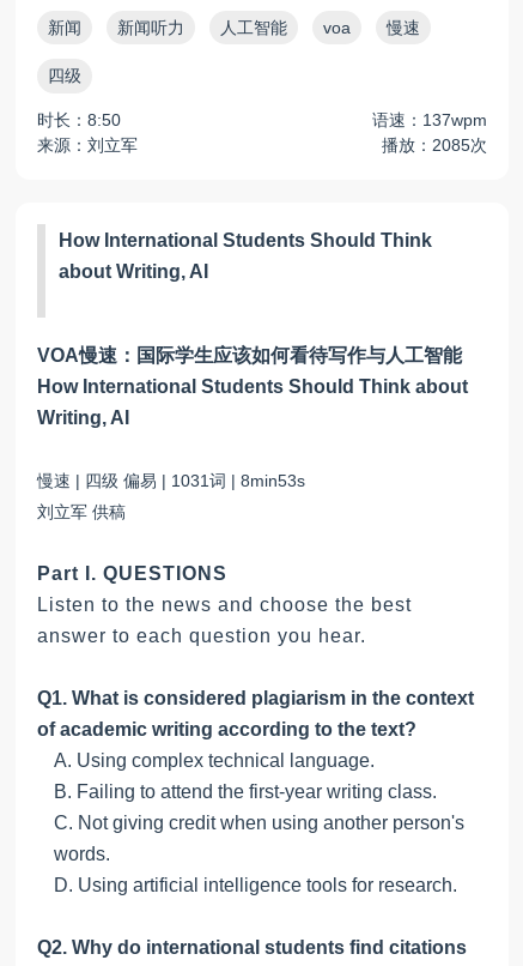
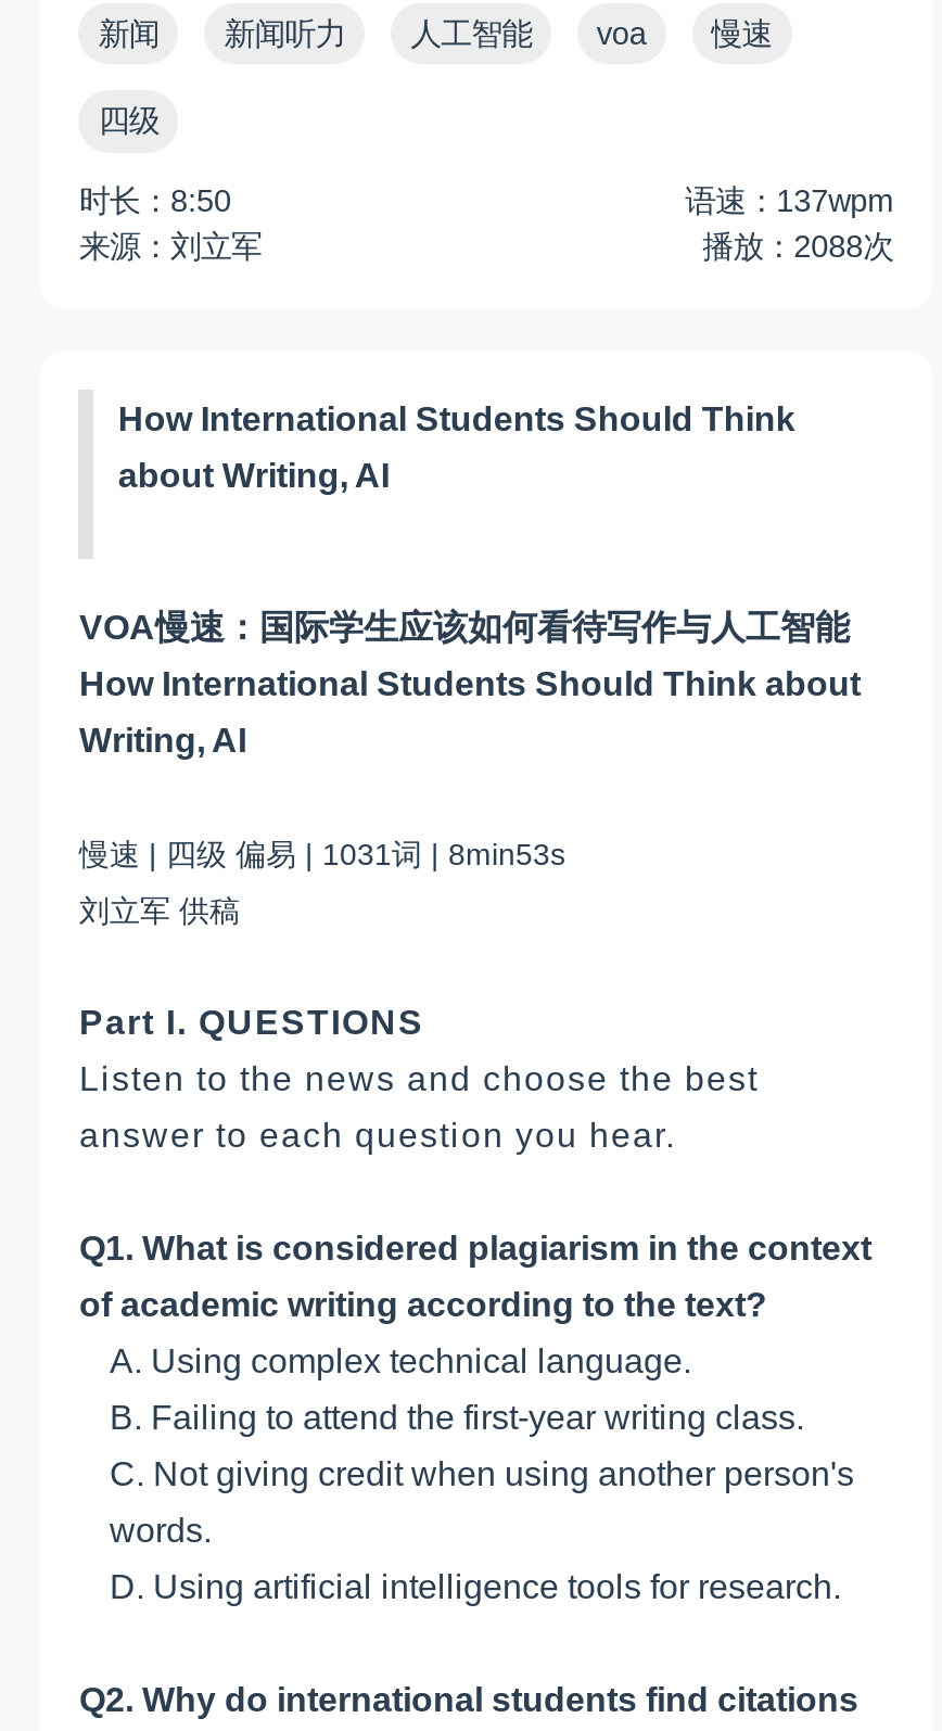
- 播放：2085次
+ 播放：2088次
